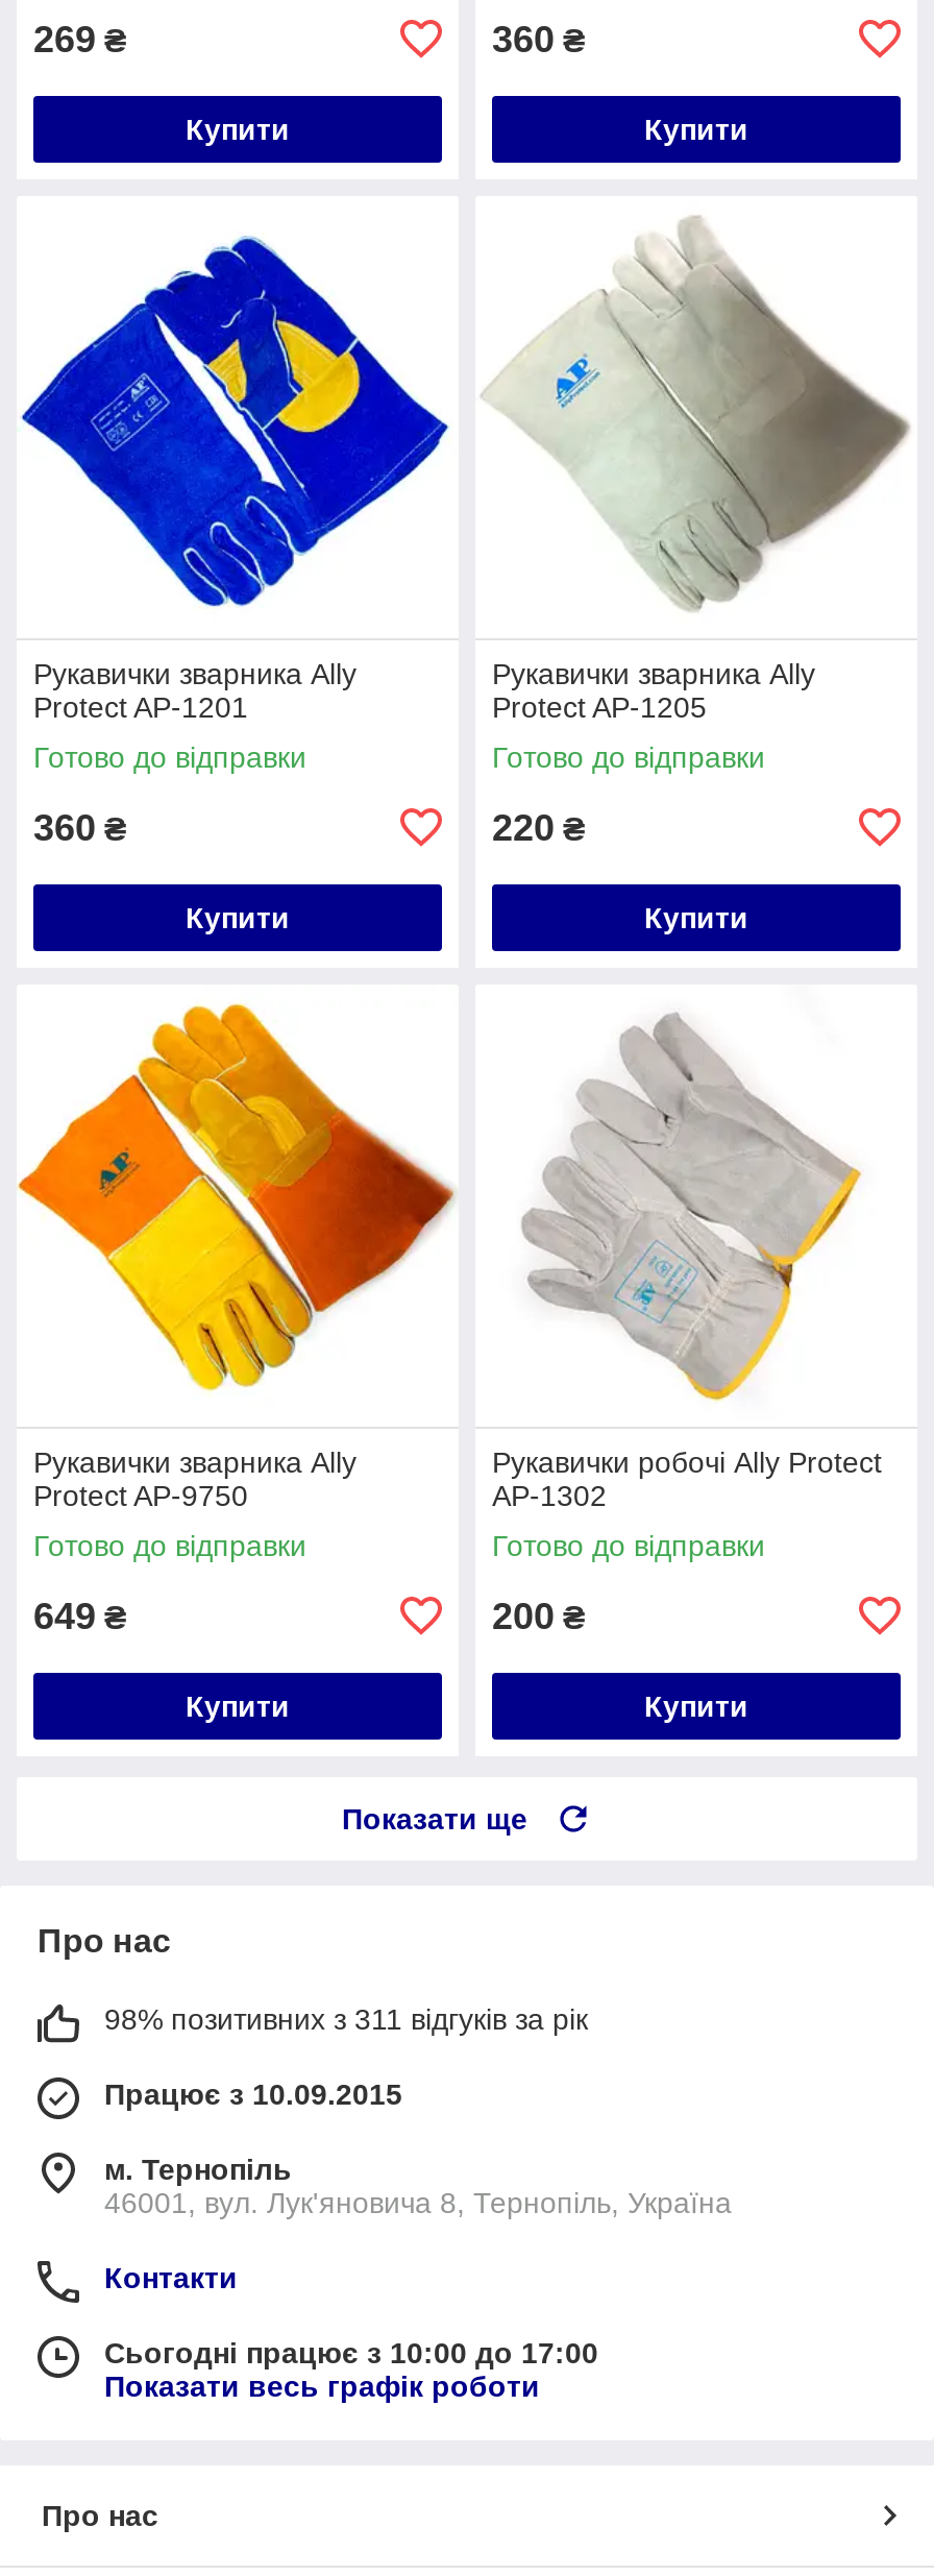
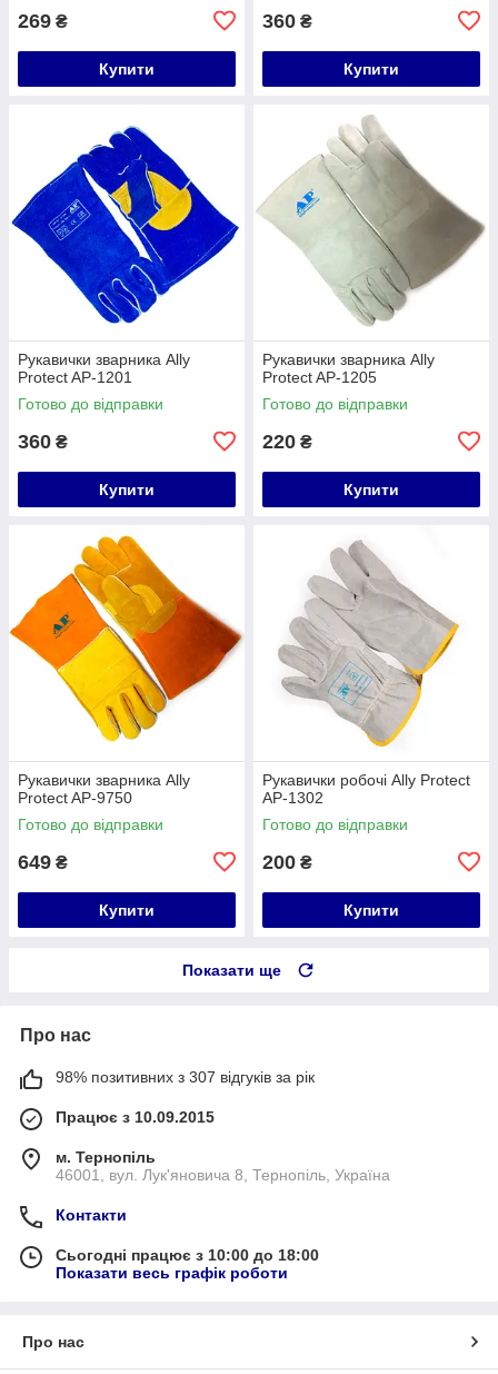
- 98% позитивних з 311 відгуків за рік
+ 98% позитивних з 307 відгуків за рік

- Сьогодні працює з 10:00 до 17:00
+ Сьогодні працює з 10:00 до 18:00
